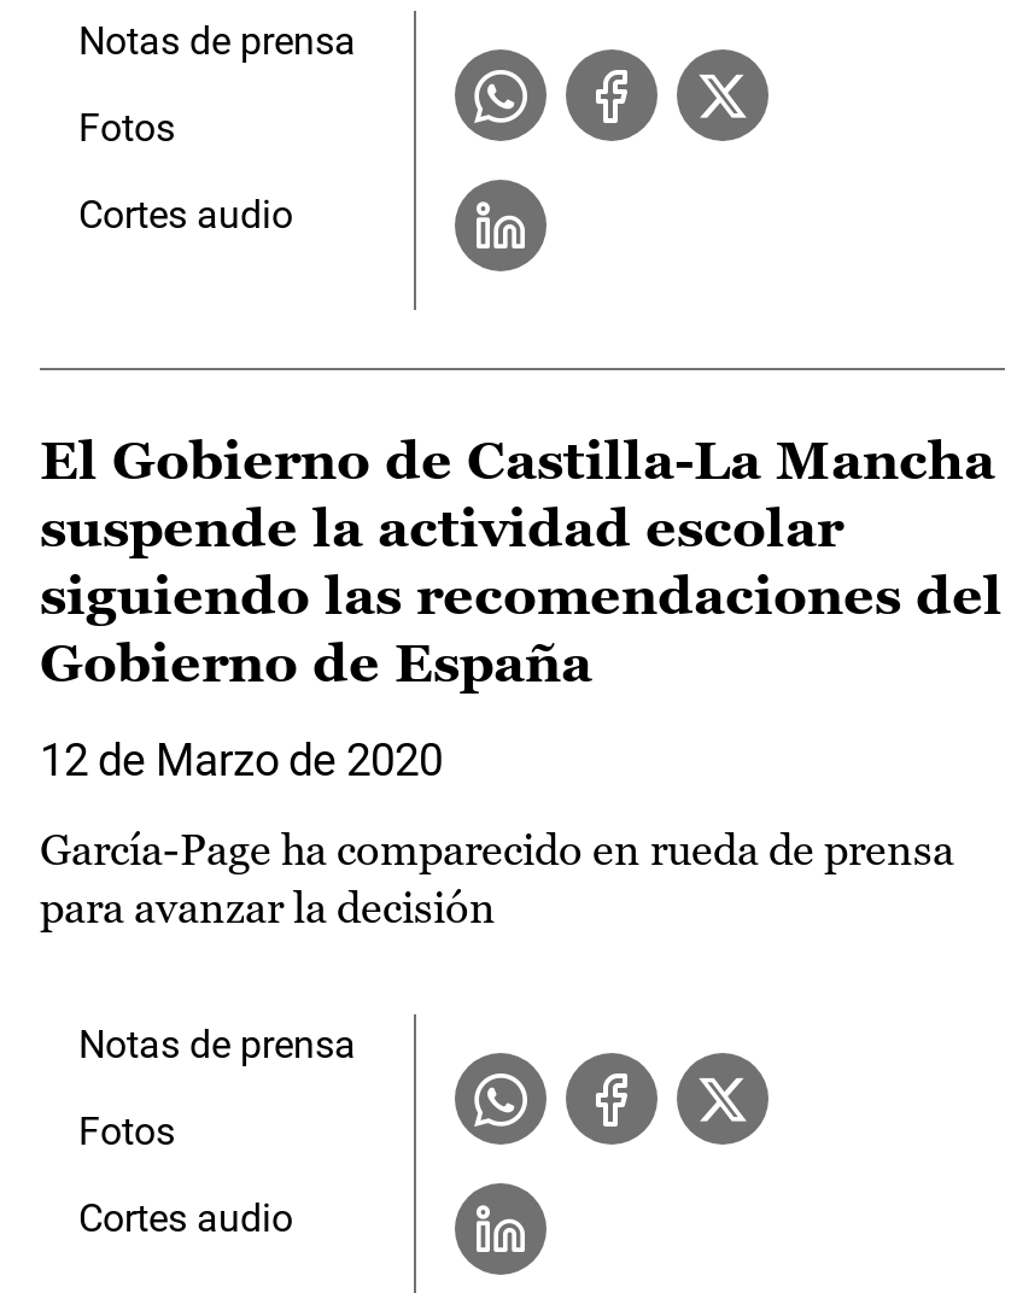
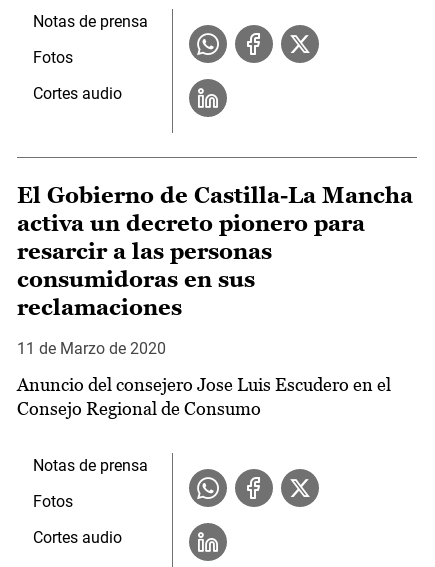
- suspende la actividad escolar
- siguiendo las recomendaciones del
- Gobierno de España
+ activa un decreto pionero para
+ resarcir a las personas
+ consumidoras en sus
+ reclamaciones

- 12 de Marzo de 2020
+ 11 de Marzo de 2020

- García-Page ha comparecido en rueda de prensa
- para avanzar la decisión
+ Anuncio del consejero Jose Luis Escudero en el
+ Consejo Regional de Consumo
